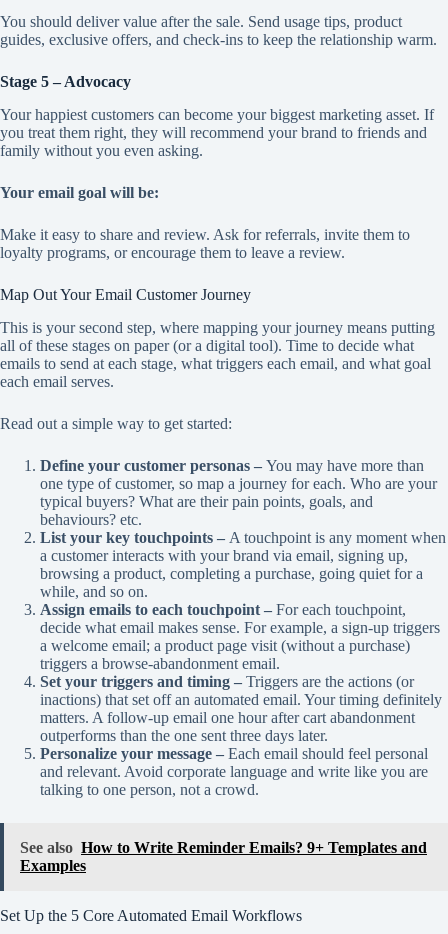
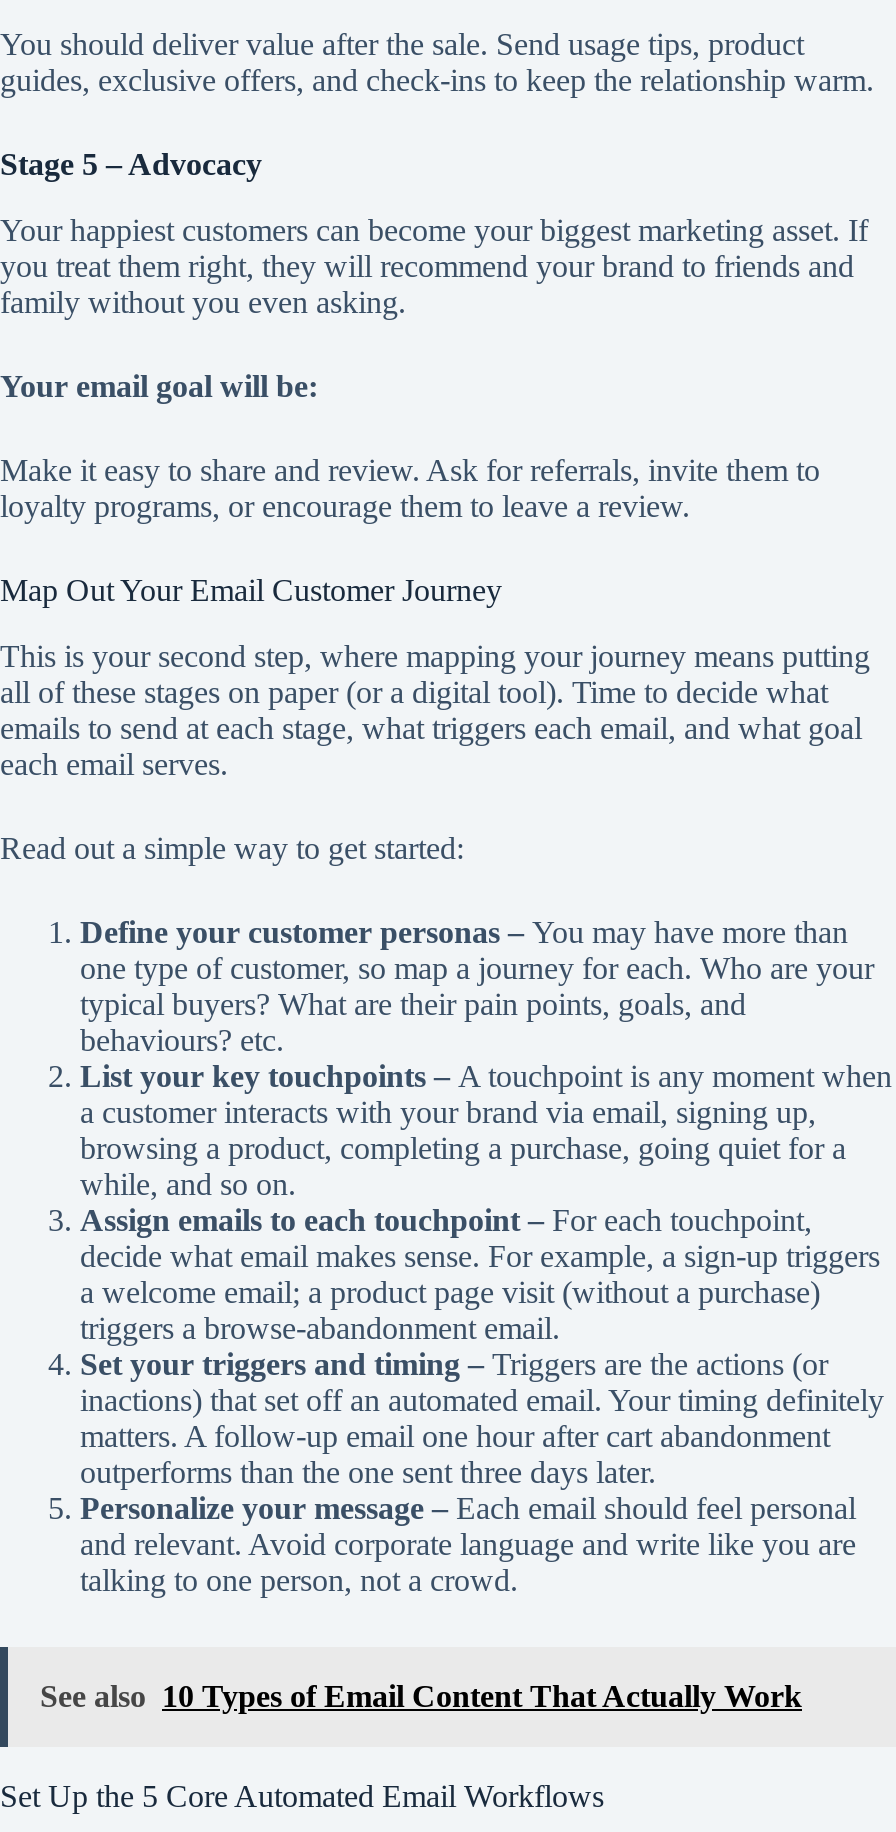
- See also How to Write Reminder Emails? 9+ Templates and
- Examples
+ See also 10 Types of Email Content That Actually Work
